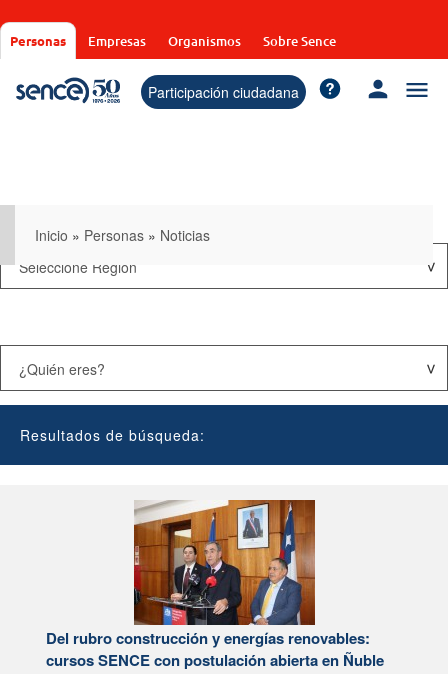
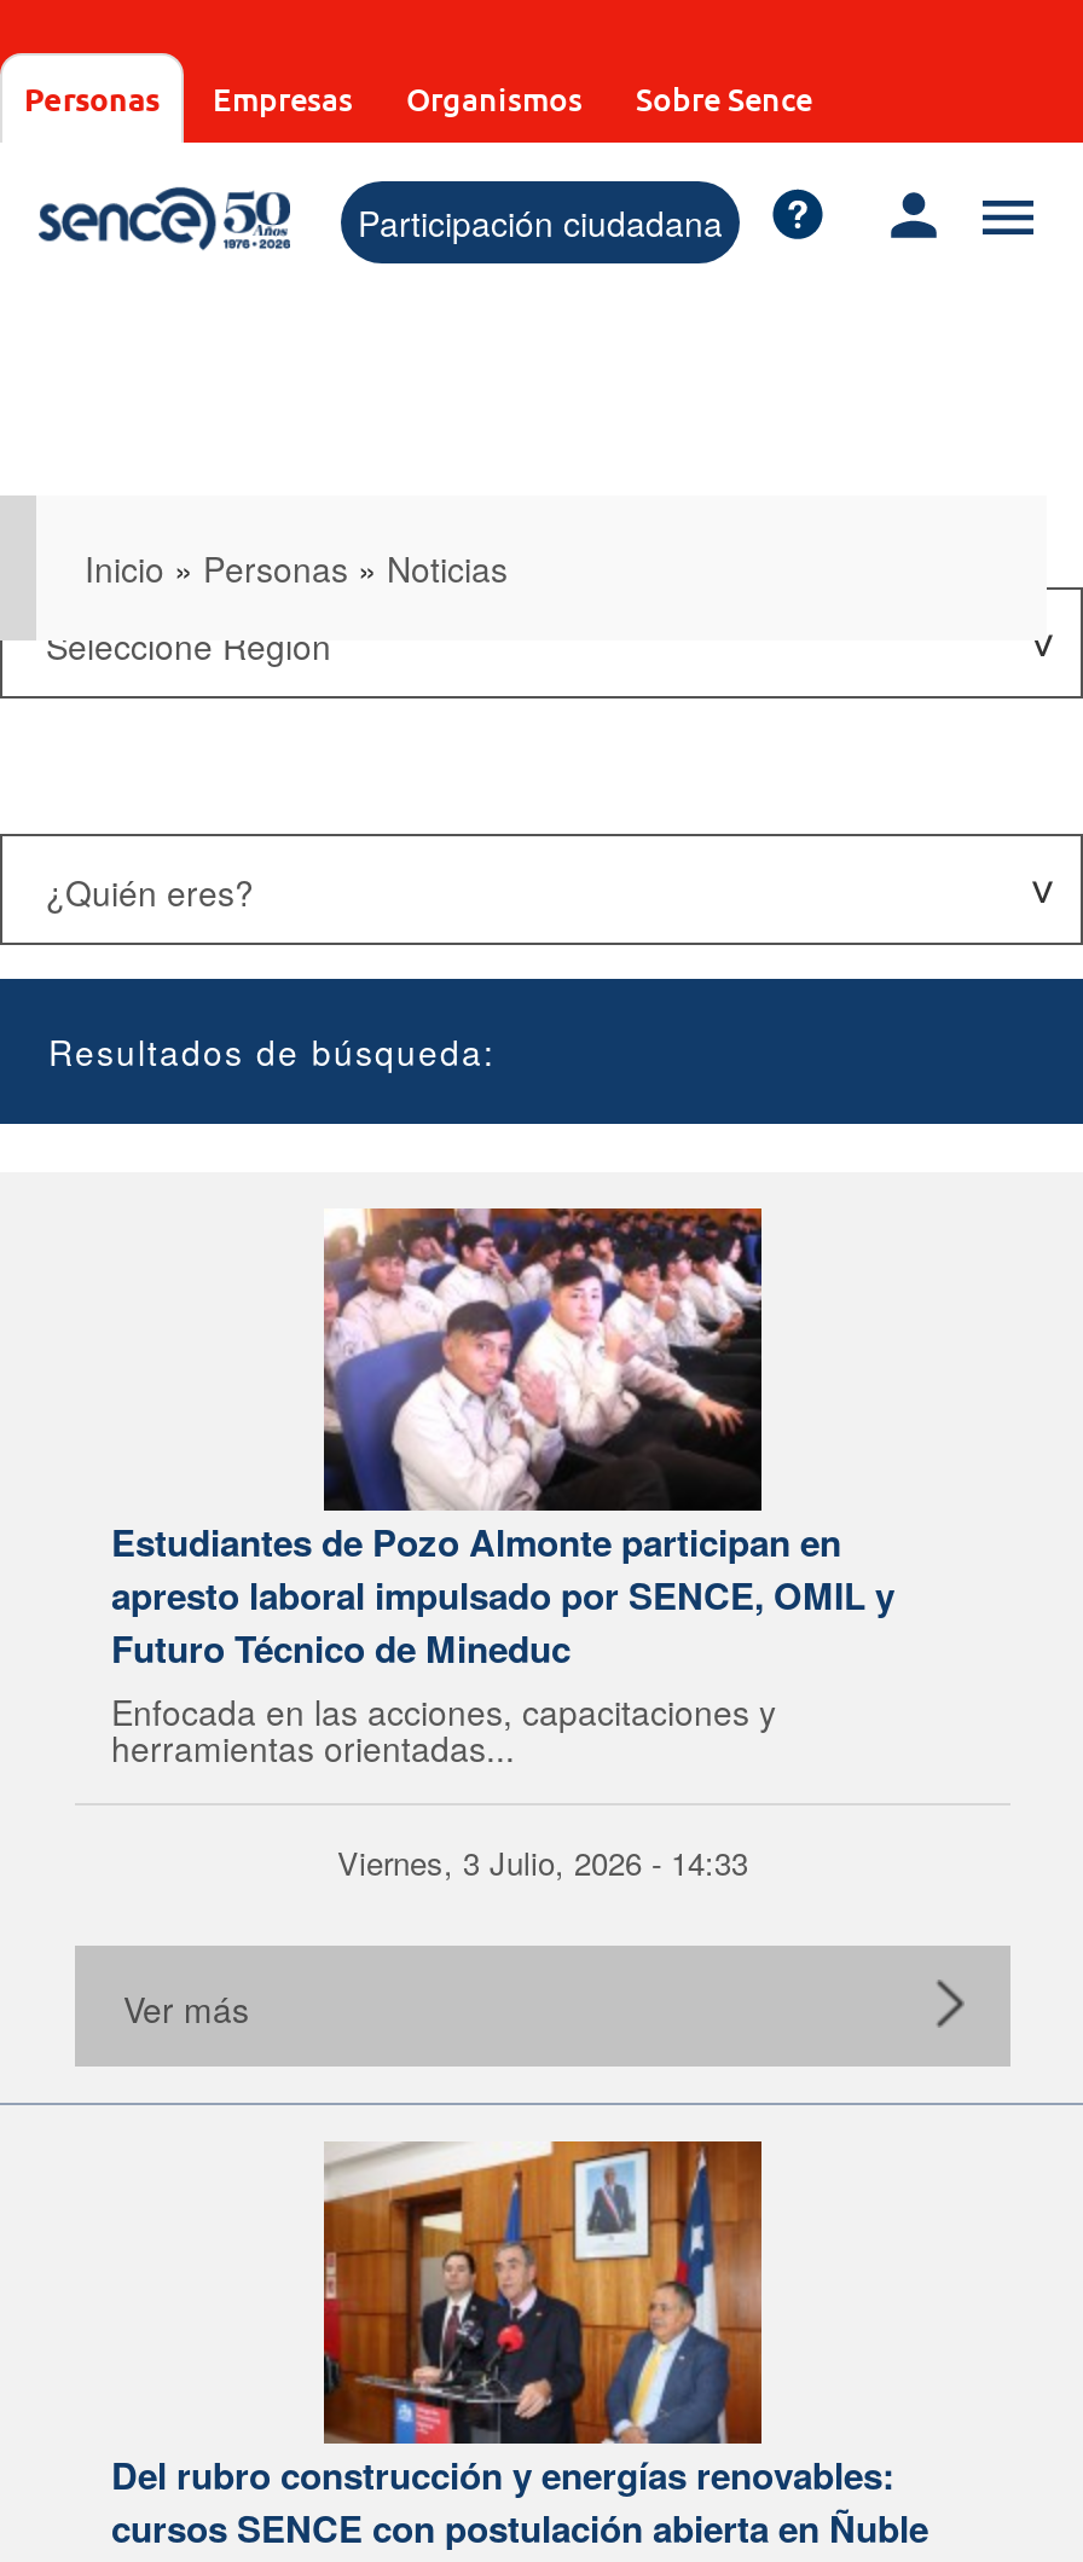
+ [image]
+ Estudiantes de Pozo Almonte participan en
+ apresto laboral impulsado por SENCE, OMIL y
+ Futuro Técnico de Mineduc
+ Enfocada en las acciones, capacitaciones y
+ herramientas orientadas...
+ Viernes, 3 Julio, 2026 - 14:33
+ Ver más
